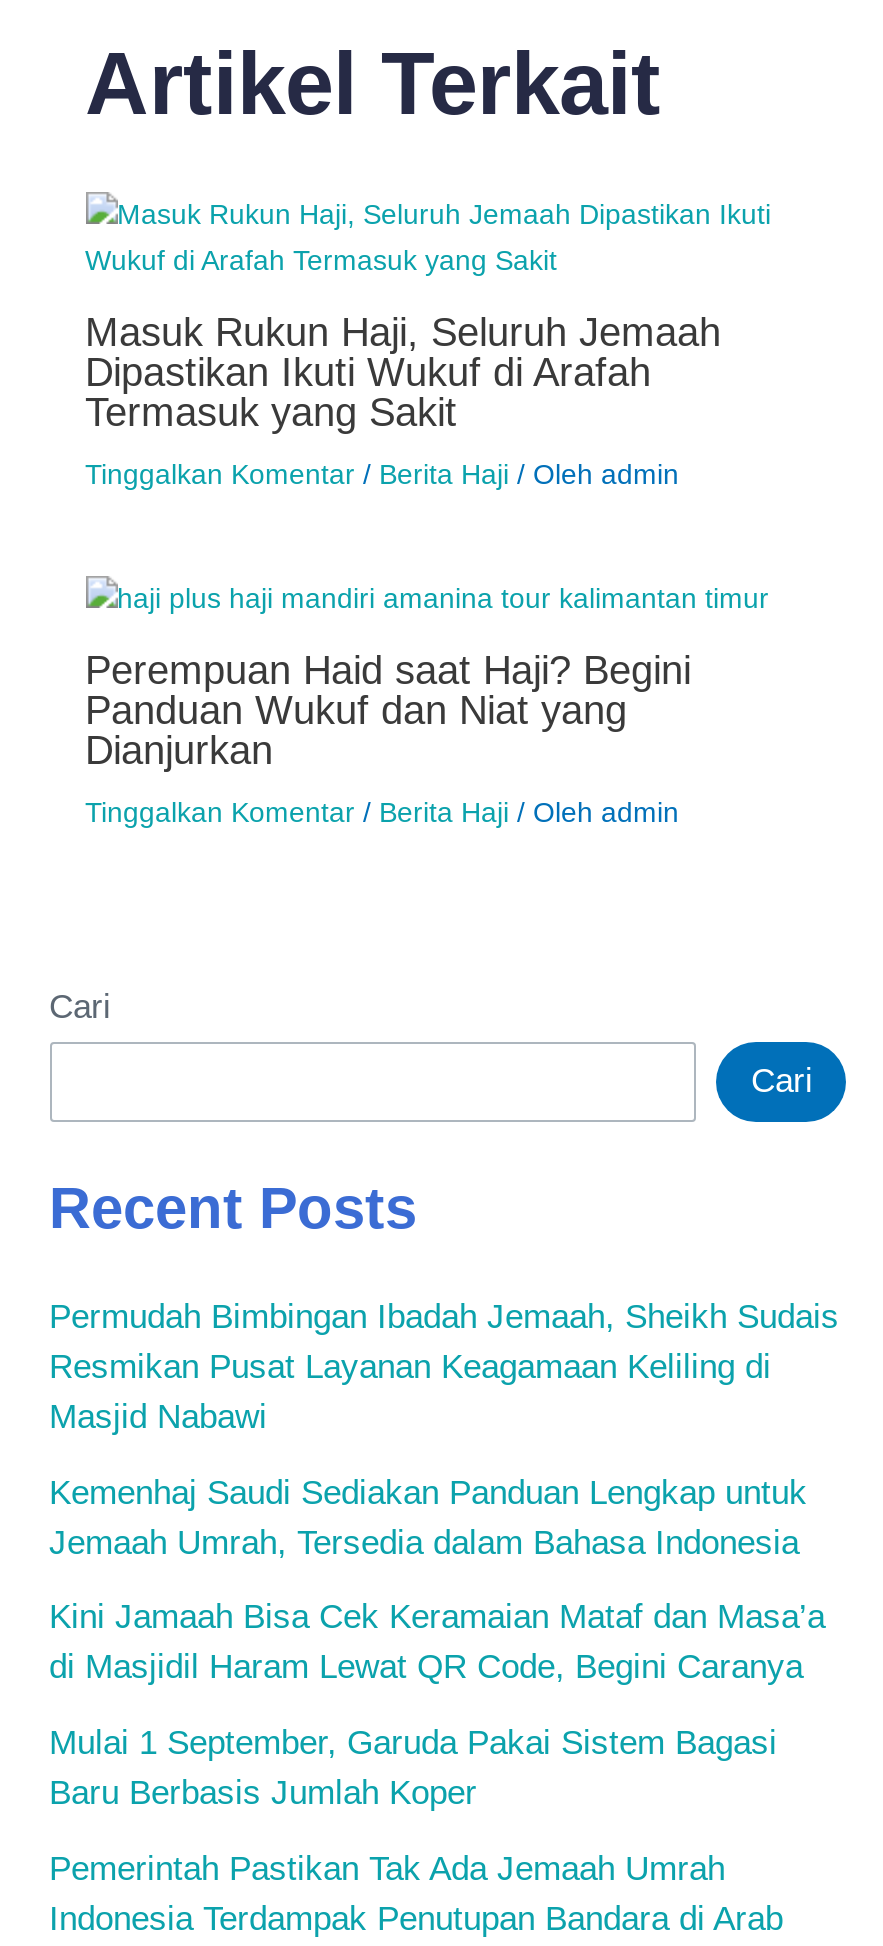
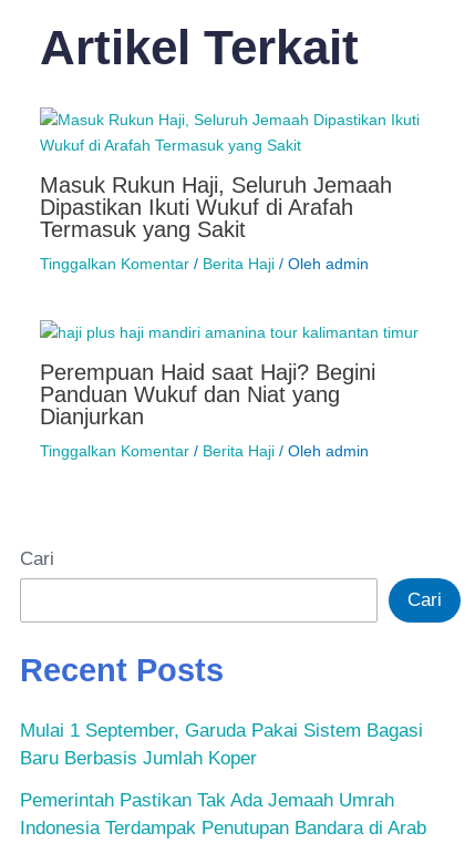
- Permudah Bimbingan Ibadah Jemaah, Sheikh Sudais
- Resmikan Pusat Layanan Keagamaan Keliling di
- Masjid Nabawi
- Kemenhaj Saudi Sediakan Panduan Lengkap untuk
- Jemaah Umrah, Tersedia dalam Bahasa Indonesia
- Kini Jamaah Bisa Cek Keramaian Mataf dan Masa’a
- di Masjidil Haram Lewat QR Code, Begini Caranya
